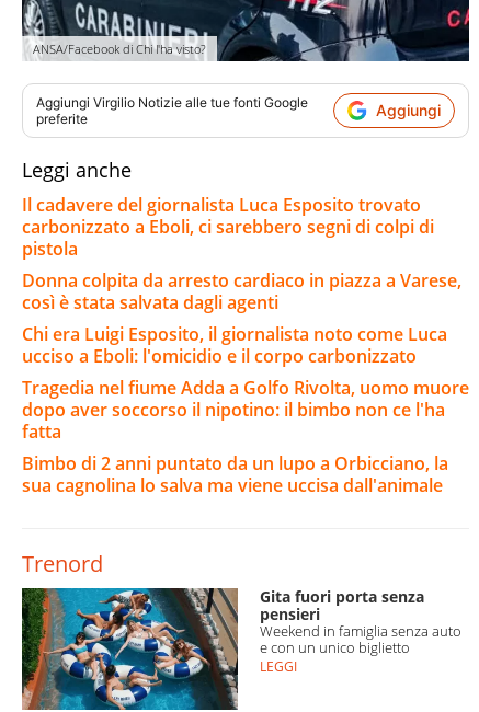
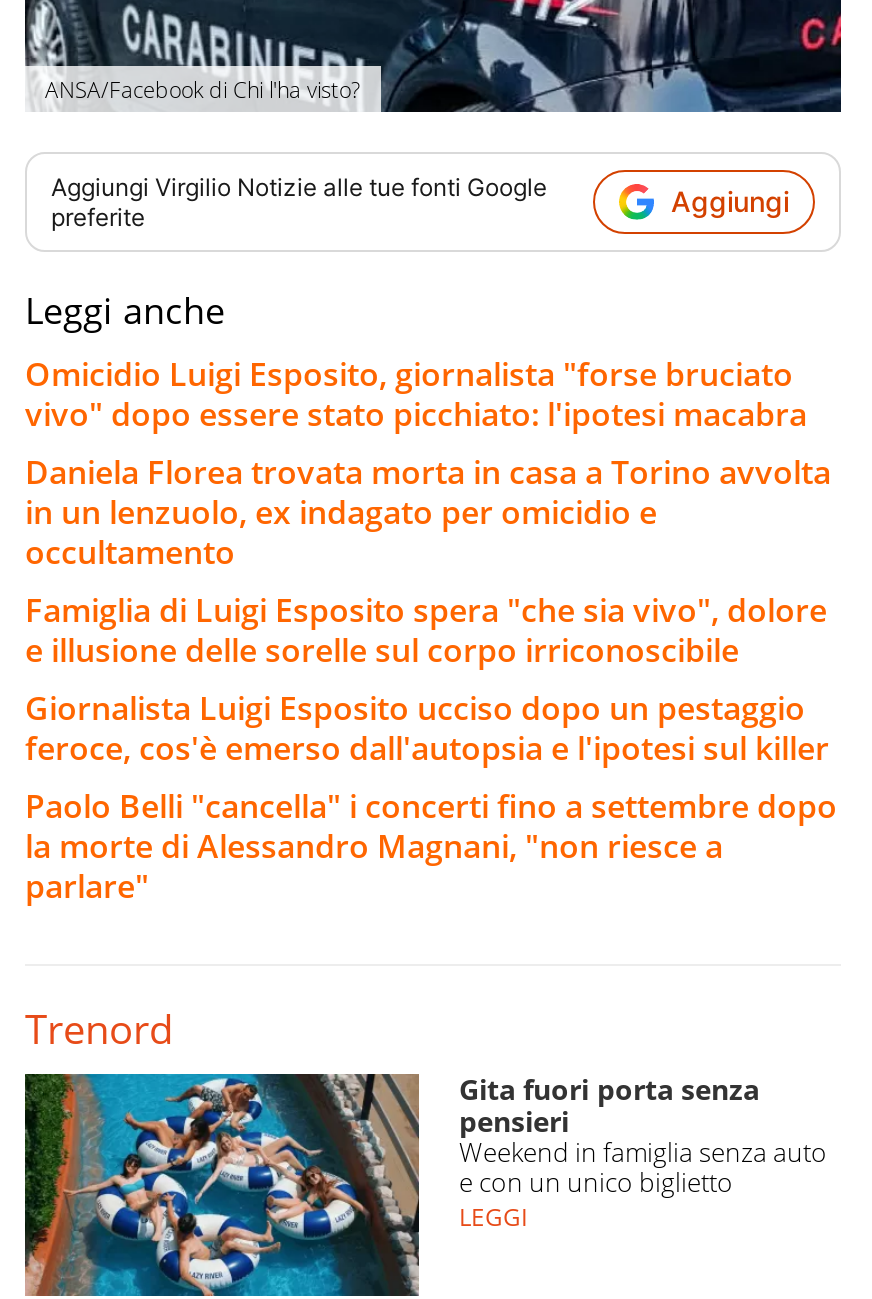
- Il cadavere del giornalista Luca Esposito trovato
- carbonizzato a Eboli, ci sarebbero segni di colpi di
- pistola
- Donna colpita da arresto cardiaco in piazza a Varese,
- così è stata salvata dagli agenti
- Chi era Luigi Esposito, il giornalista noto come Luca
- ucciso a Eboli: l'omicidio e il corpo carbonizzato
- Tragedia nel fiume Adda a Golfo Rivolta, uomo muore
- dopo aver soccorso il nipotino: il bimbo non ce l'ha
- fatta
- Bimbo di 2 anni puntato da un lupo a Orbicciano, la
- sua cagnolina lo salva ma viene uccisa dall'animale
+ Omicidio Luigi Esposito, giornalista "forse bruciato
+ vivo" dopo essere stato picchiato: l'ipotesi macabra
+ Daniela Florea trovata morta in casa a Torino avvolta
+ in un lenzuolo, ex indagato per omicidio e
+ occultamento
+ Famiglia di Luigi Esposito spera "che sia vivo", dolore
+ e illusione delle sorelle sul corpo irriconoscibile
+ Giornalista Luigi Esposito ucciso dopo un pestaggio
+ feroce, cos'è emerso dall'autopsia e l'ipotesi sul killer
+ Paolo Belli "cancella" i concerti fino a settembre dopo
+ la morte di Alessandro Magnani, "non riesce a
+ parlare"
